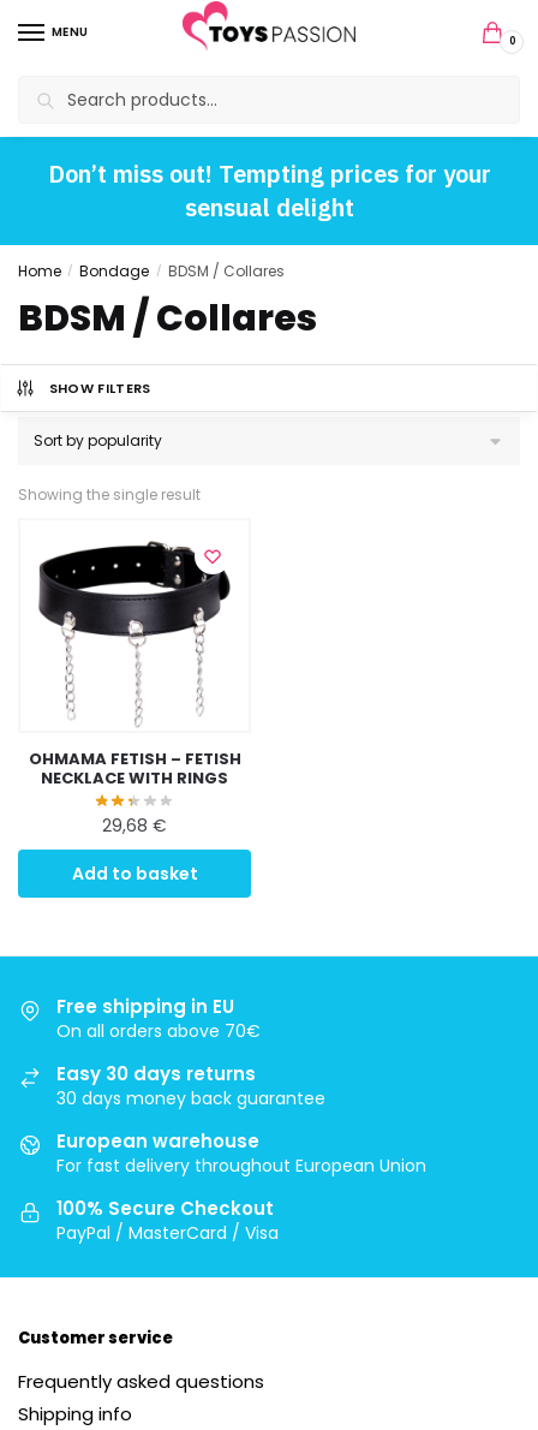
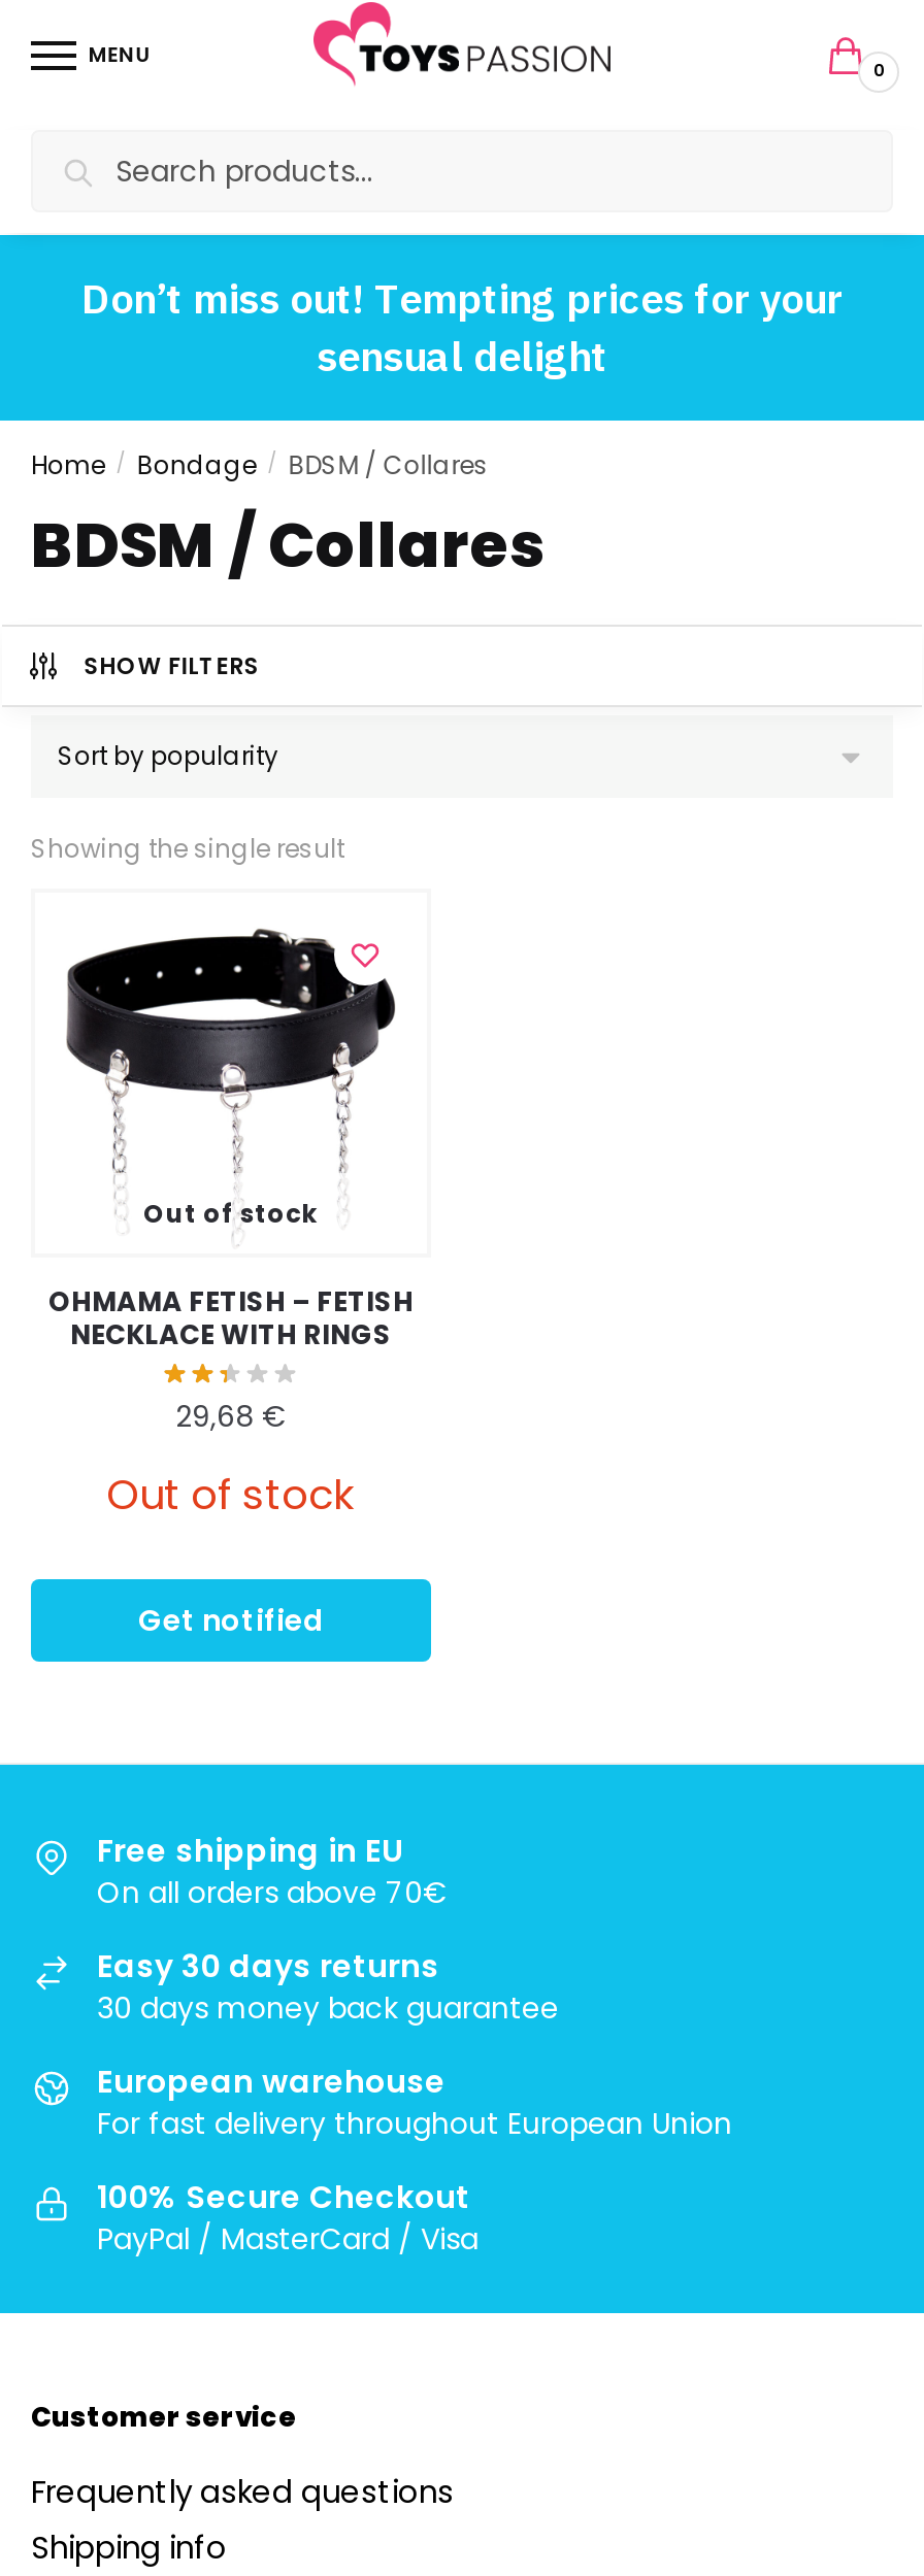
+ Out of stock

- Add to basket
+ Out of stock
+ Get notified
